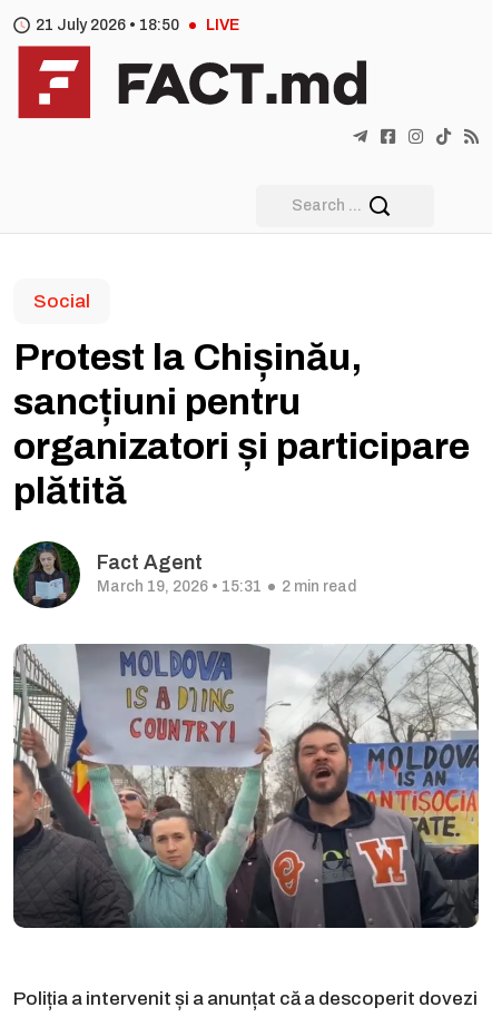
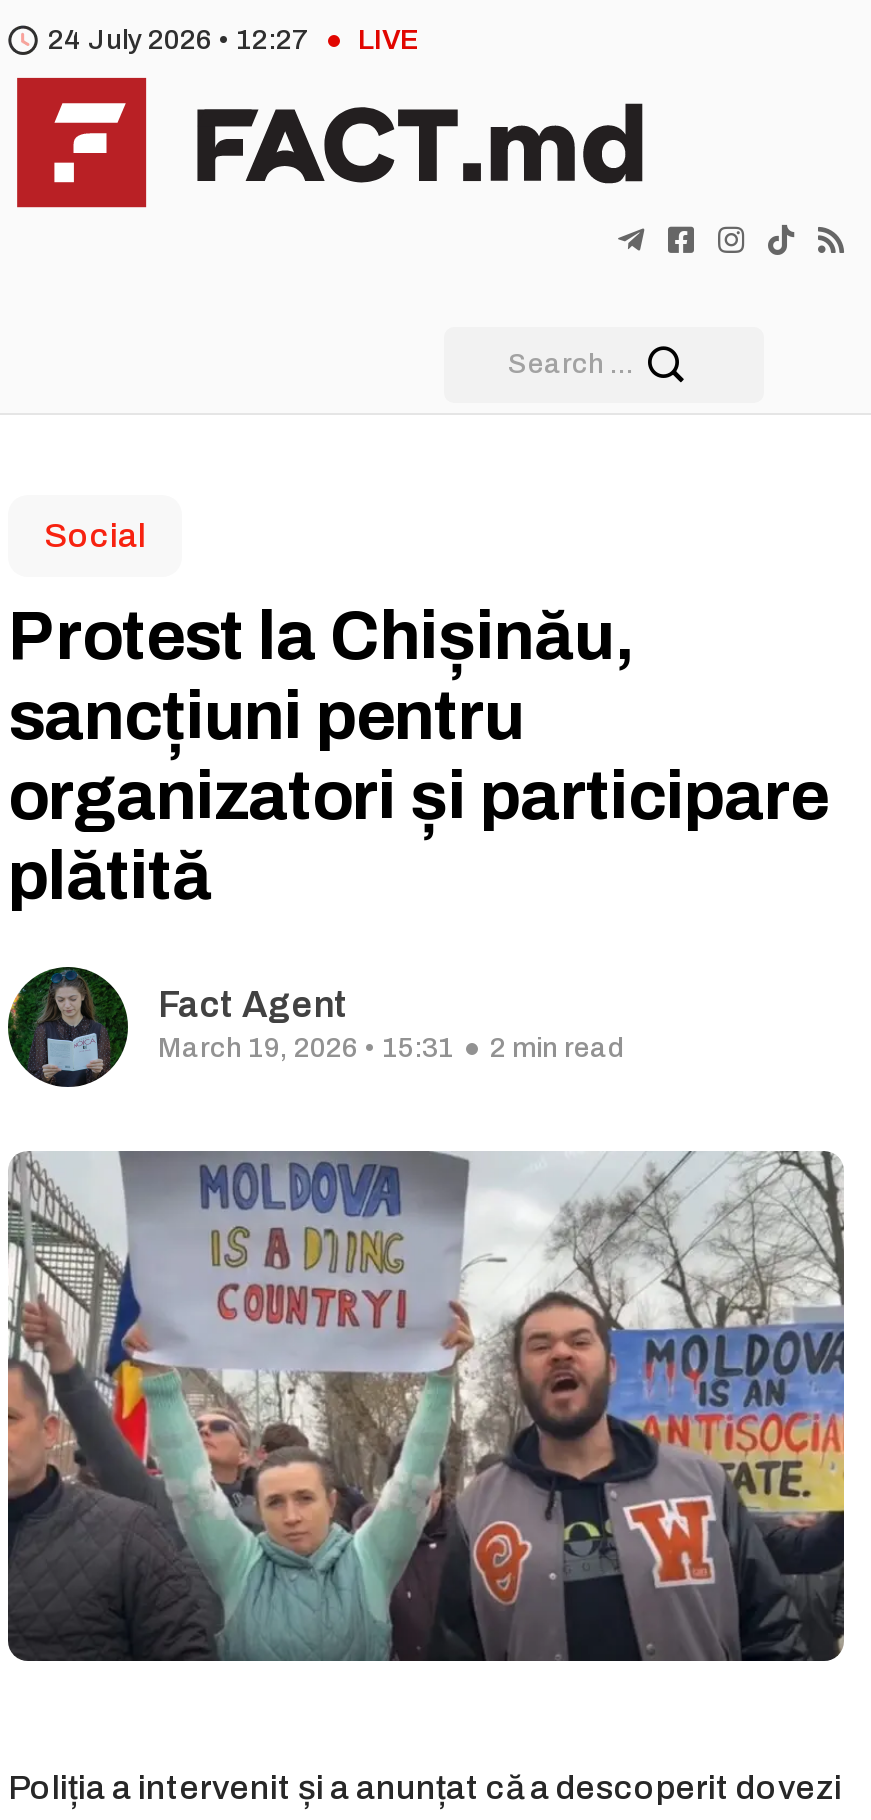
- 21 July 2026 • 18 50 LIVE
+ 24 July 2026 • 12:27 LIVE
